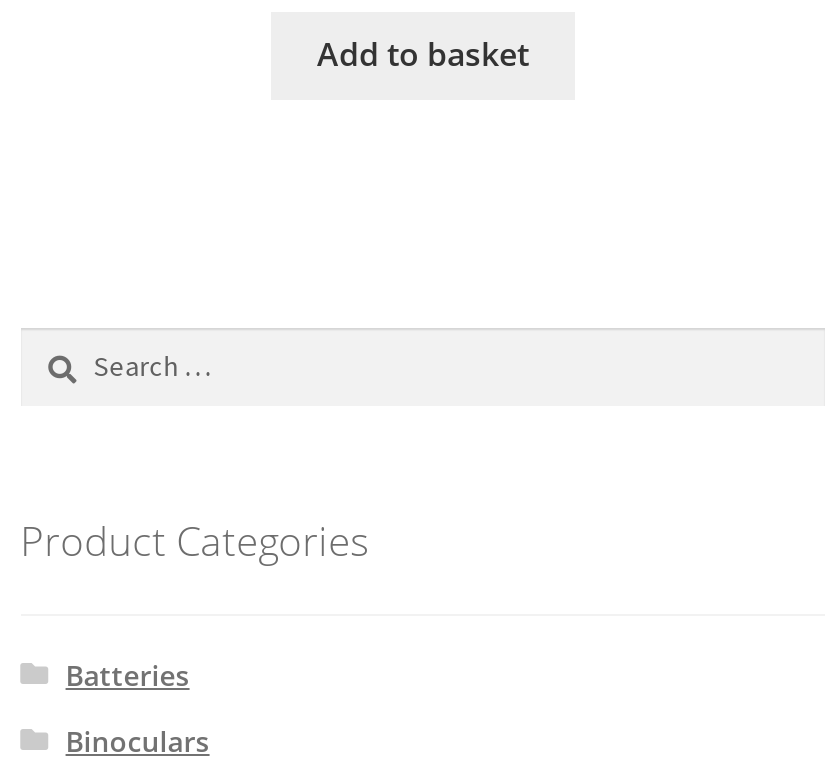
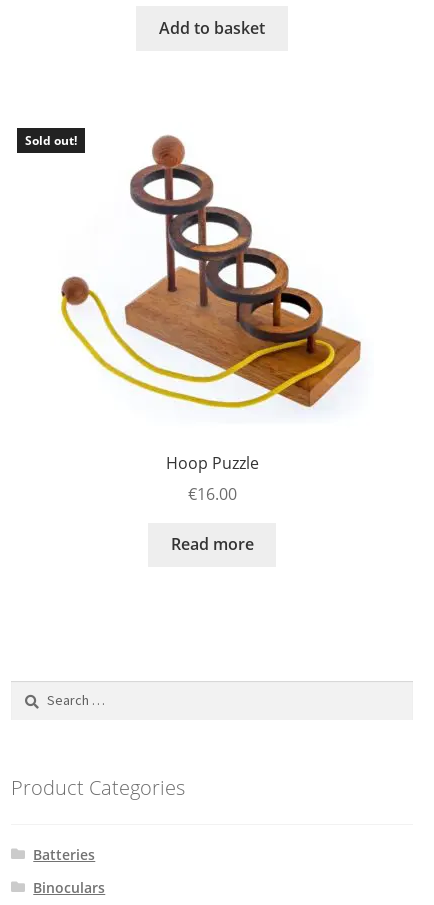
+ [image]
+ Sold out!

+ Hoop Puzzle
+ €16.00
+ Read more
